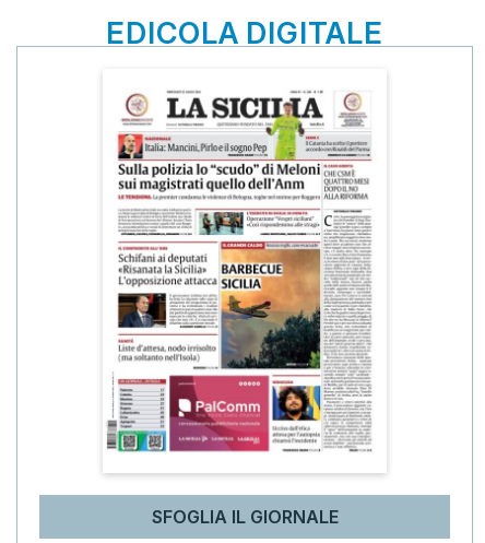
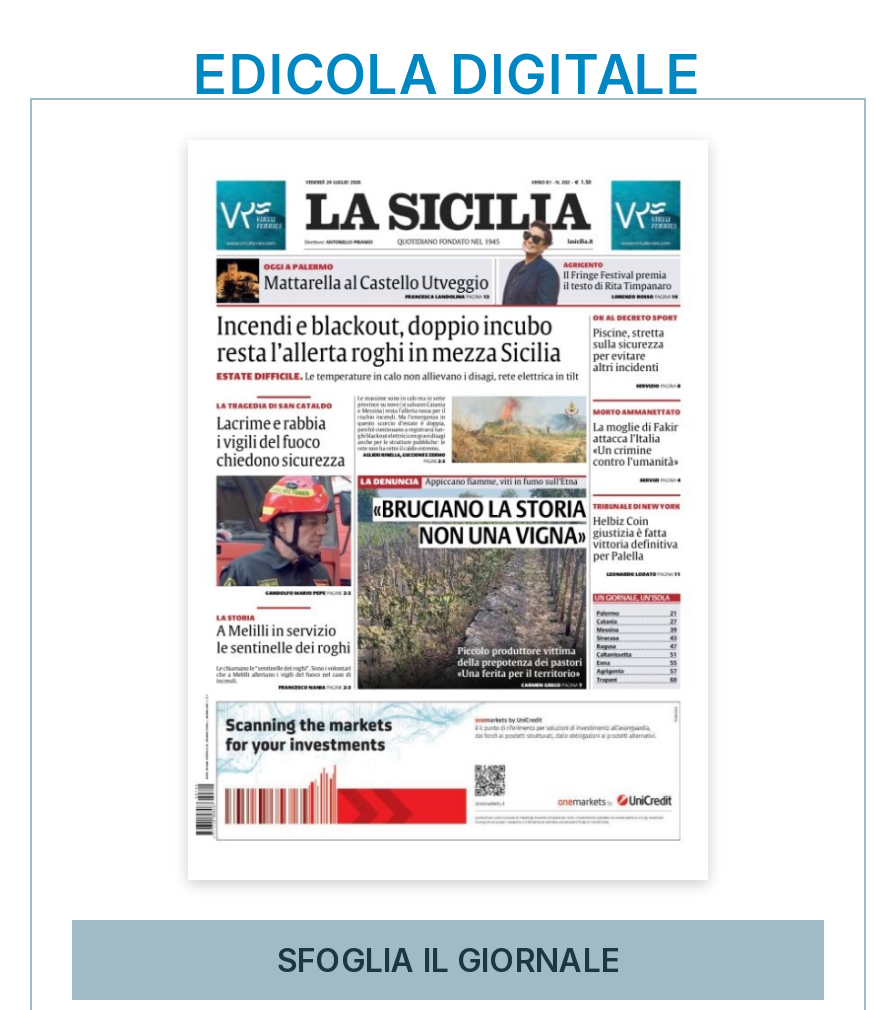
- [image]
+ [image]
